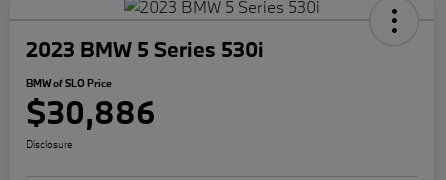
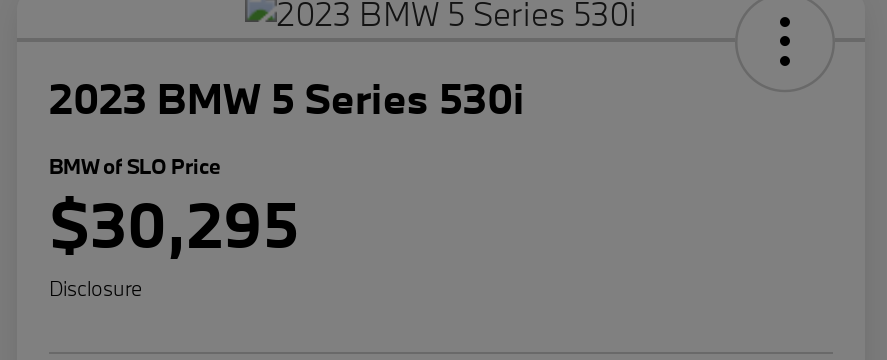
- $30,886
+ $30,295
